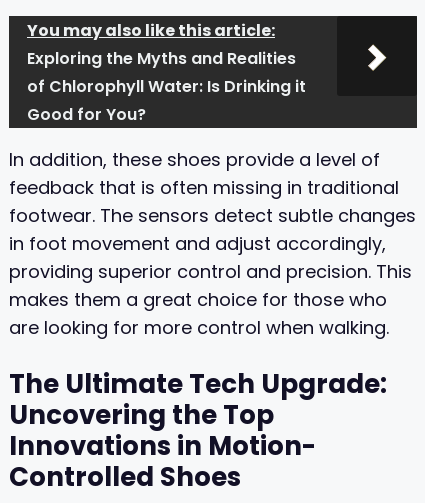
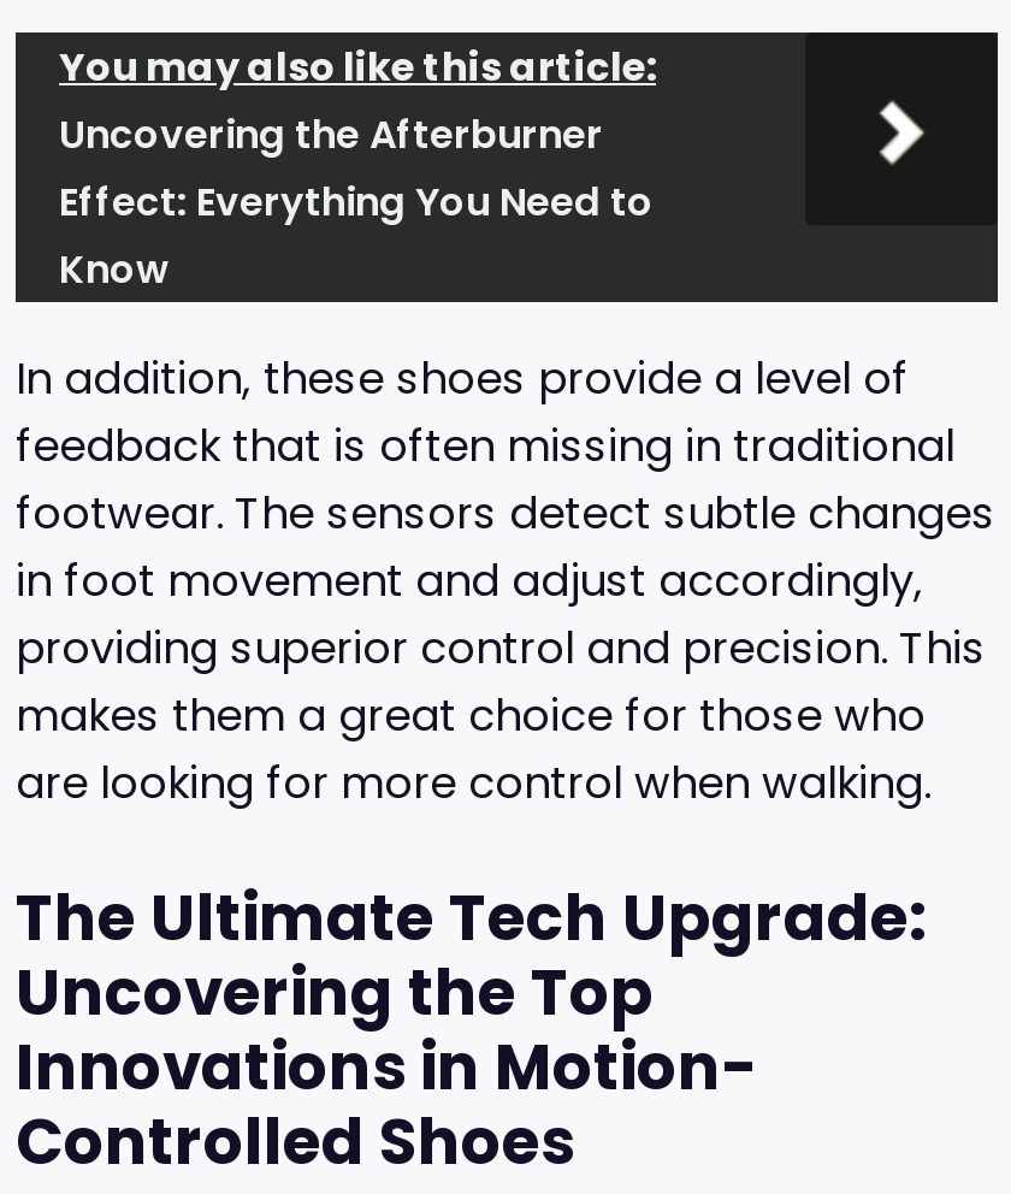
- Exploring the Myths and Realities
- of Chlorophyll Water: Is Drinking it
- Good for You?
+ Uncovering the Afterburner
+ Effect: Everything You Need to
+ Know
